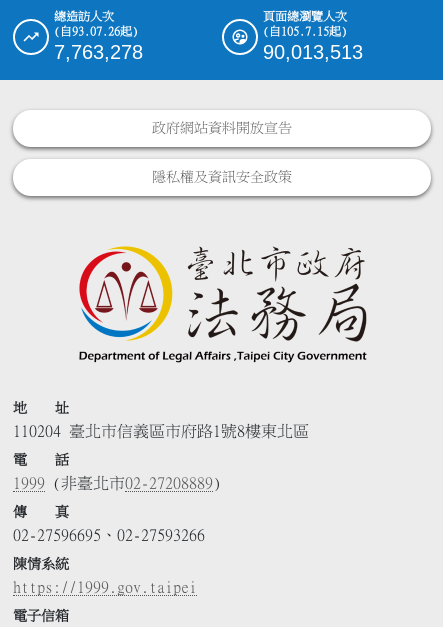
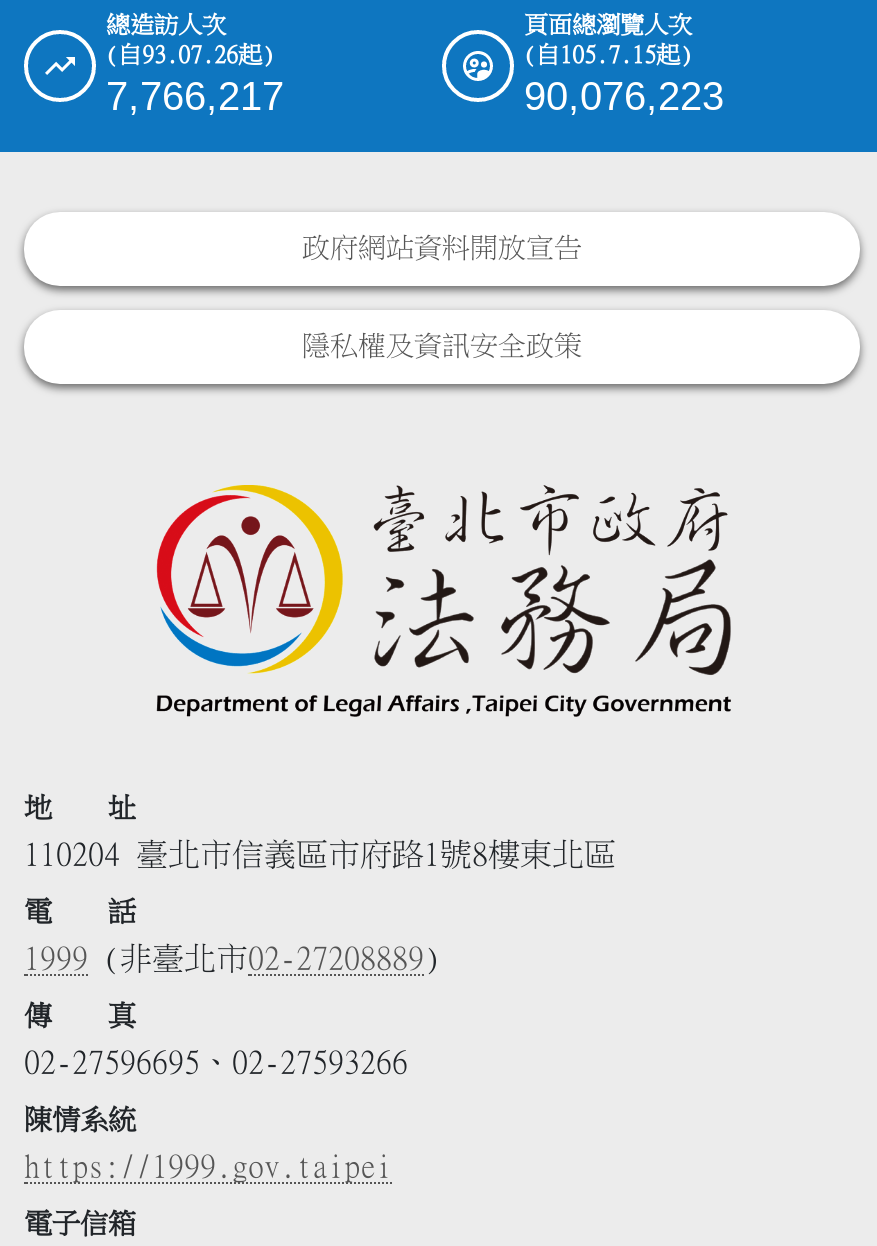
- 7,763,278
+ 7,766,217

- 90,013,513
+ 90,076,223
